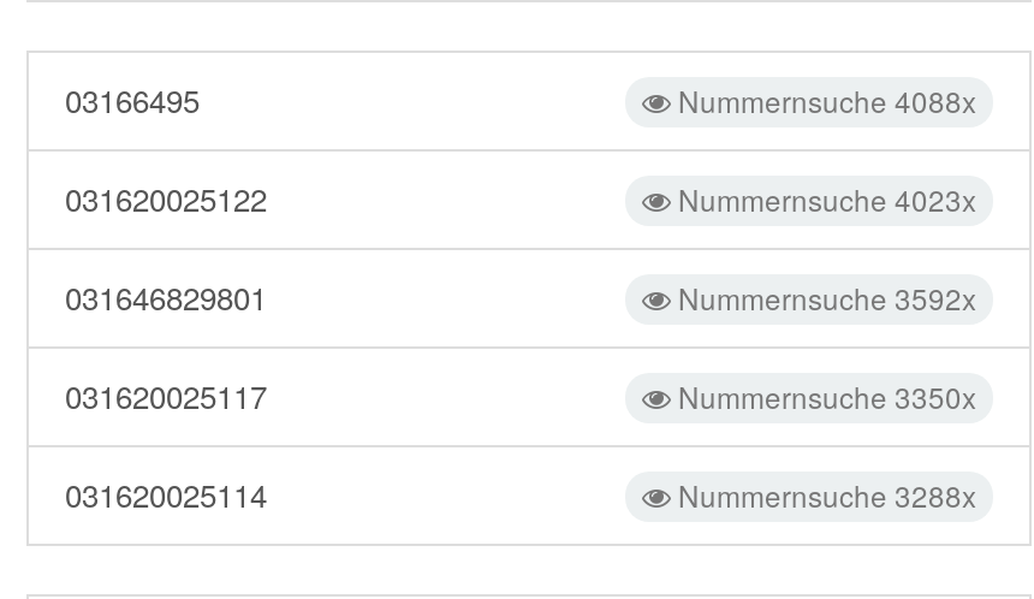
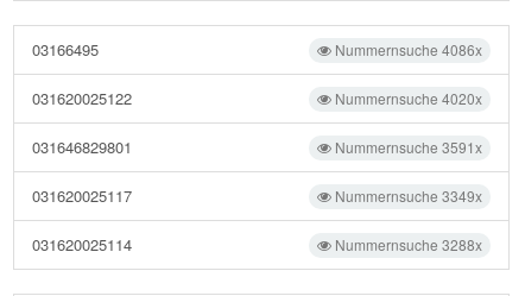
- Nummernsuche 4088x
+ Nummernsuche 4086x

- Nummernsuche 4023x
+ Nummernsuche 4020x

- Nummernsuche 3592x
+ Nummernsuche 3591x

- Nummernsuche 3350x
+ Nummernsuche 3349x
